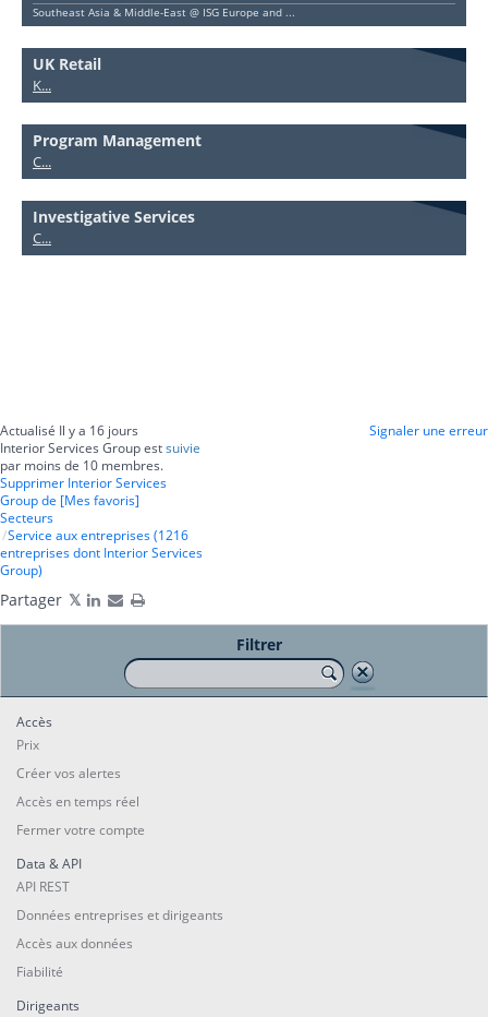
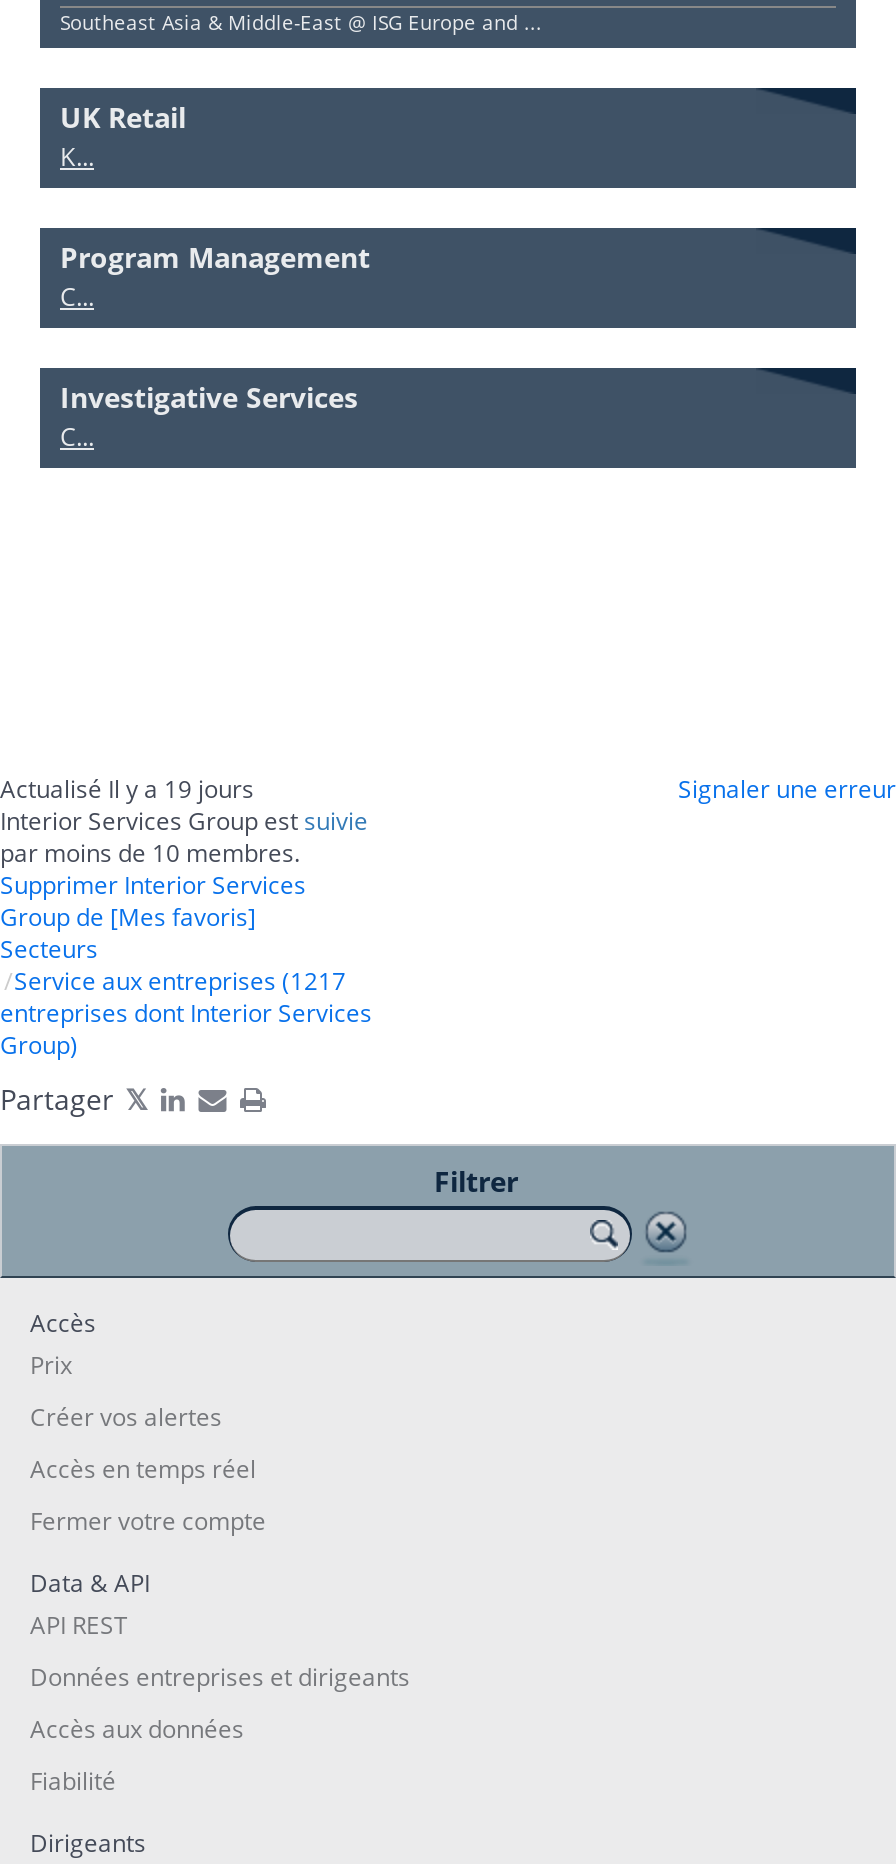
- Actualisé Il y a 16 jours
+ Actualisé Il y a 19 jours

- Service aux entreprises (1216
+ Service aux entreprises (1217
